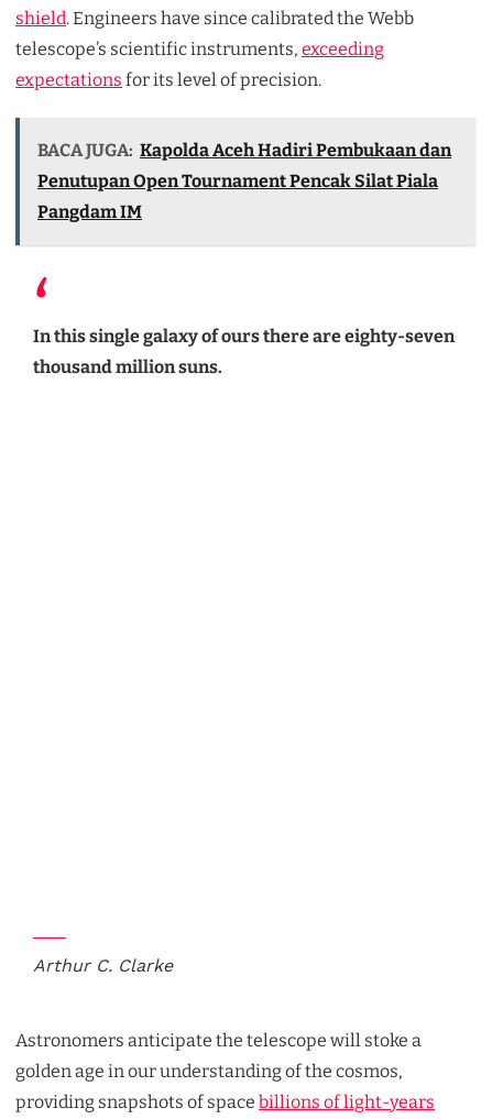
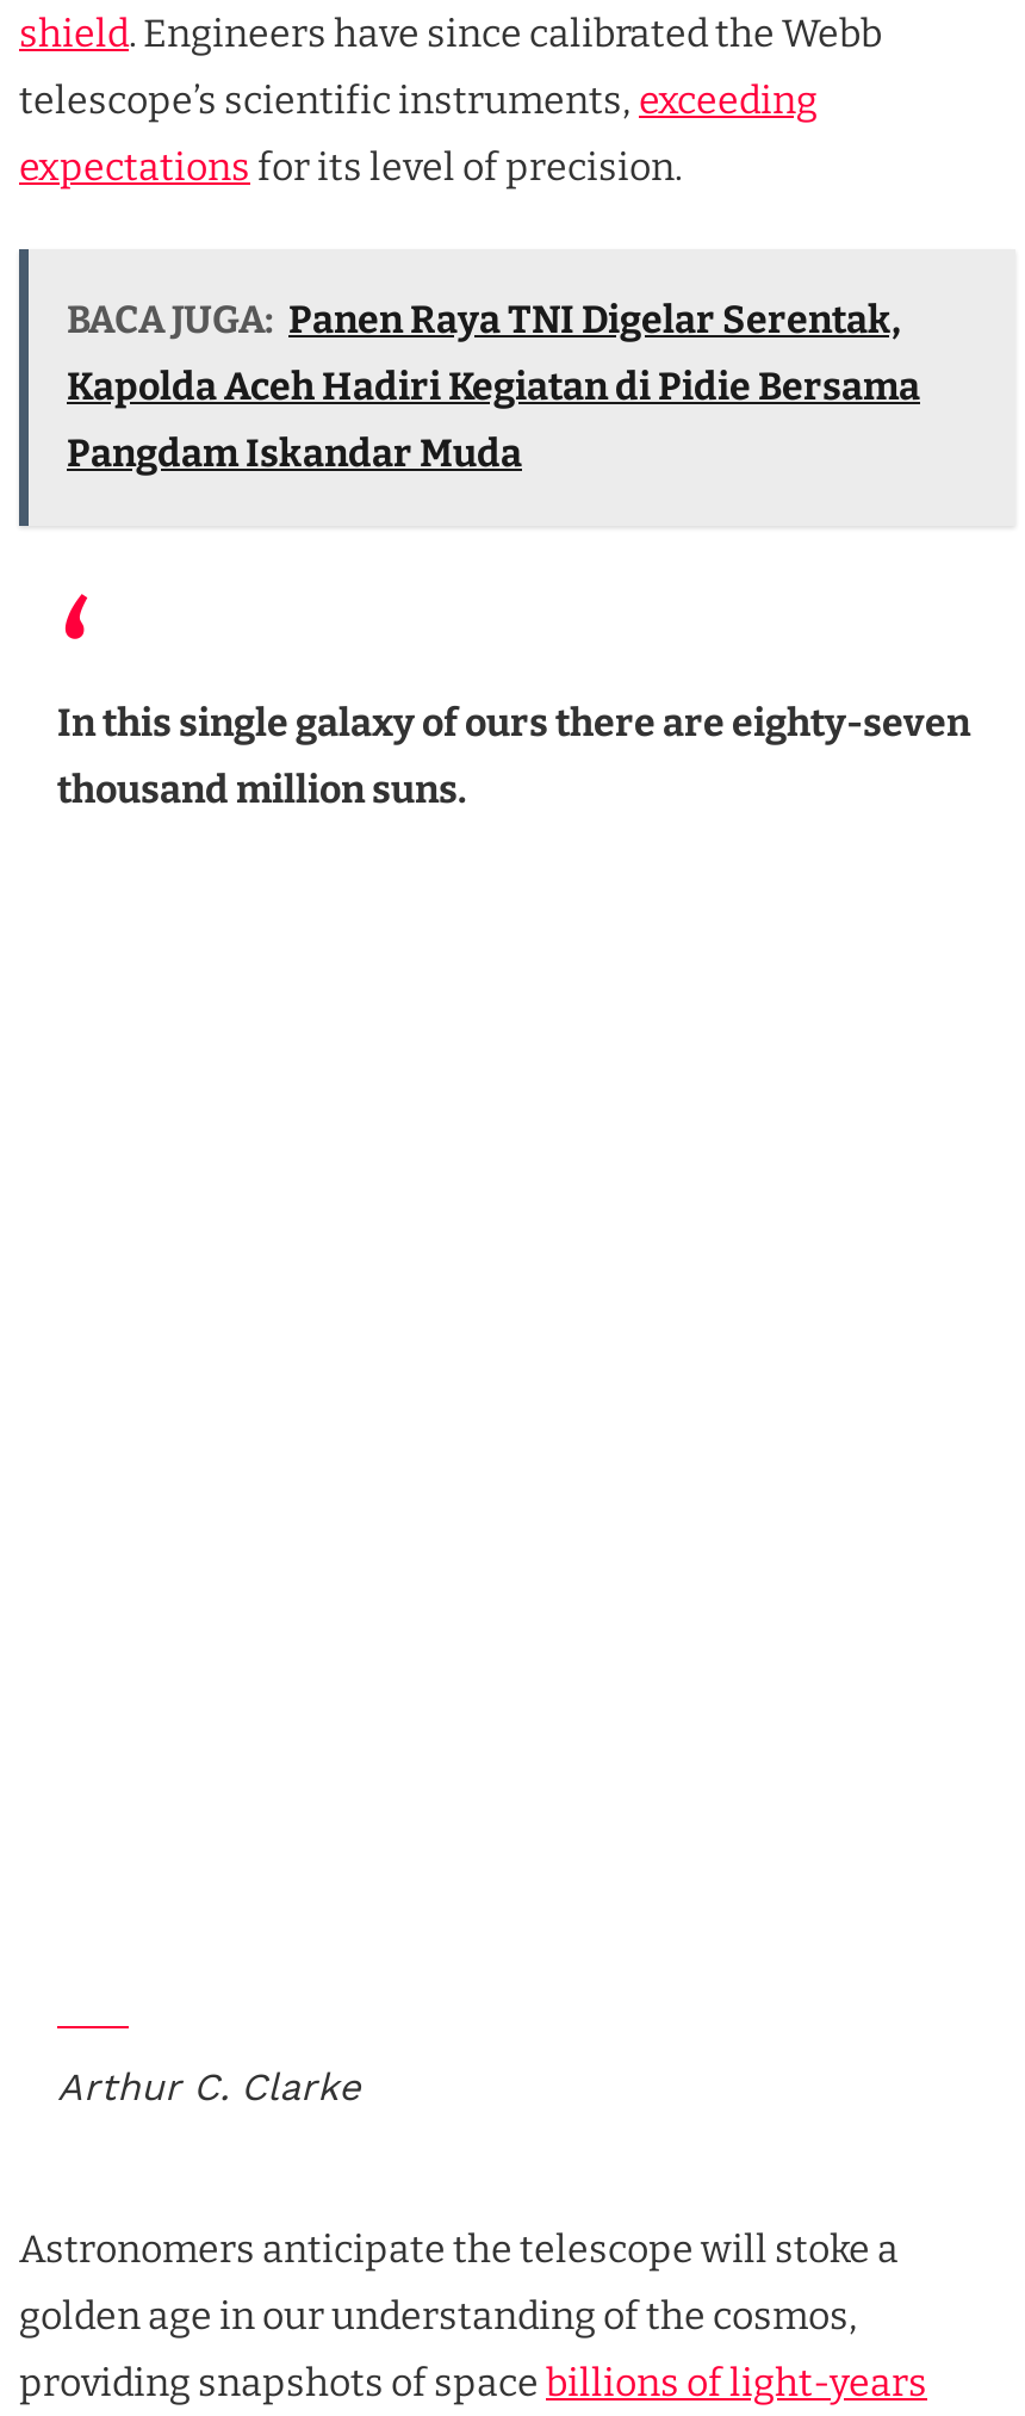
- BACA JUGA: Kapolda Aceh Hadiri Pembukaan dan
+ BACA JUGA: Panen Raya TNI Digelar Serentak,

- Penutupan Open Tournament Pencak Silat Piala
+ Kapolda Aceh Hadiri Kegiatan di Pidie Bersama

- Pangdam IM
+ Pangdam Iskandar Muda
